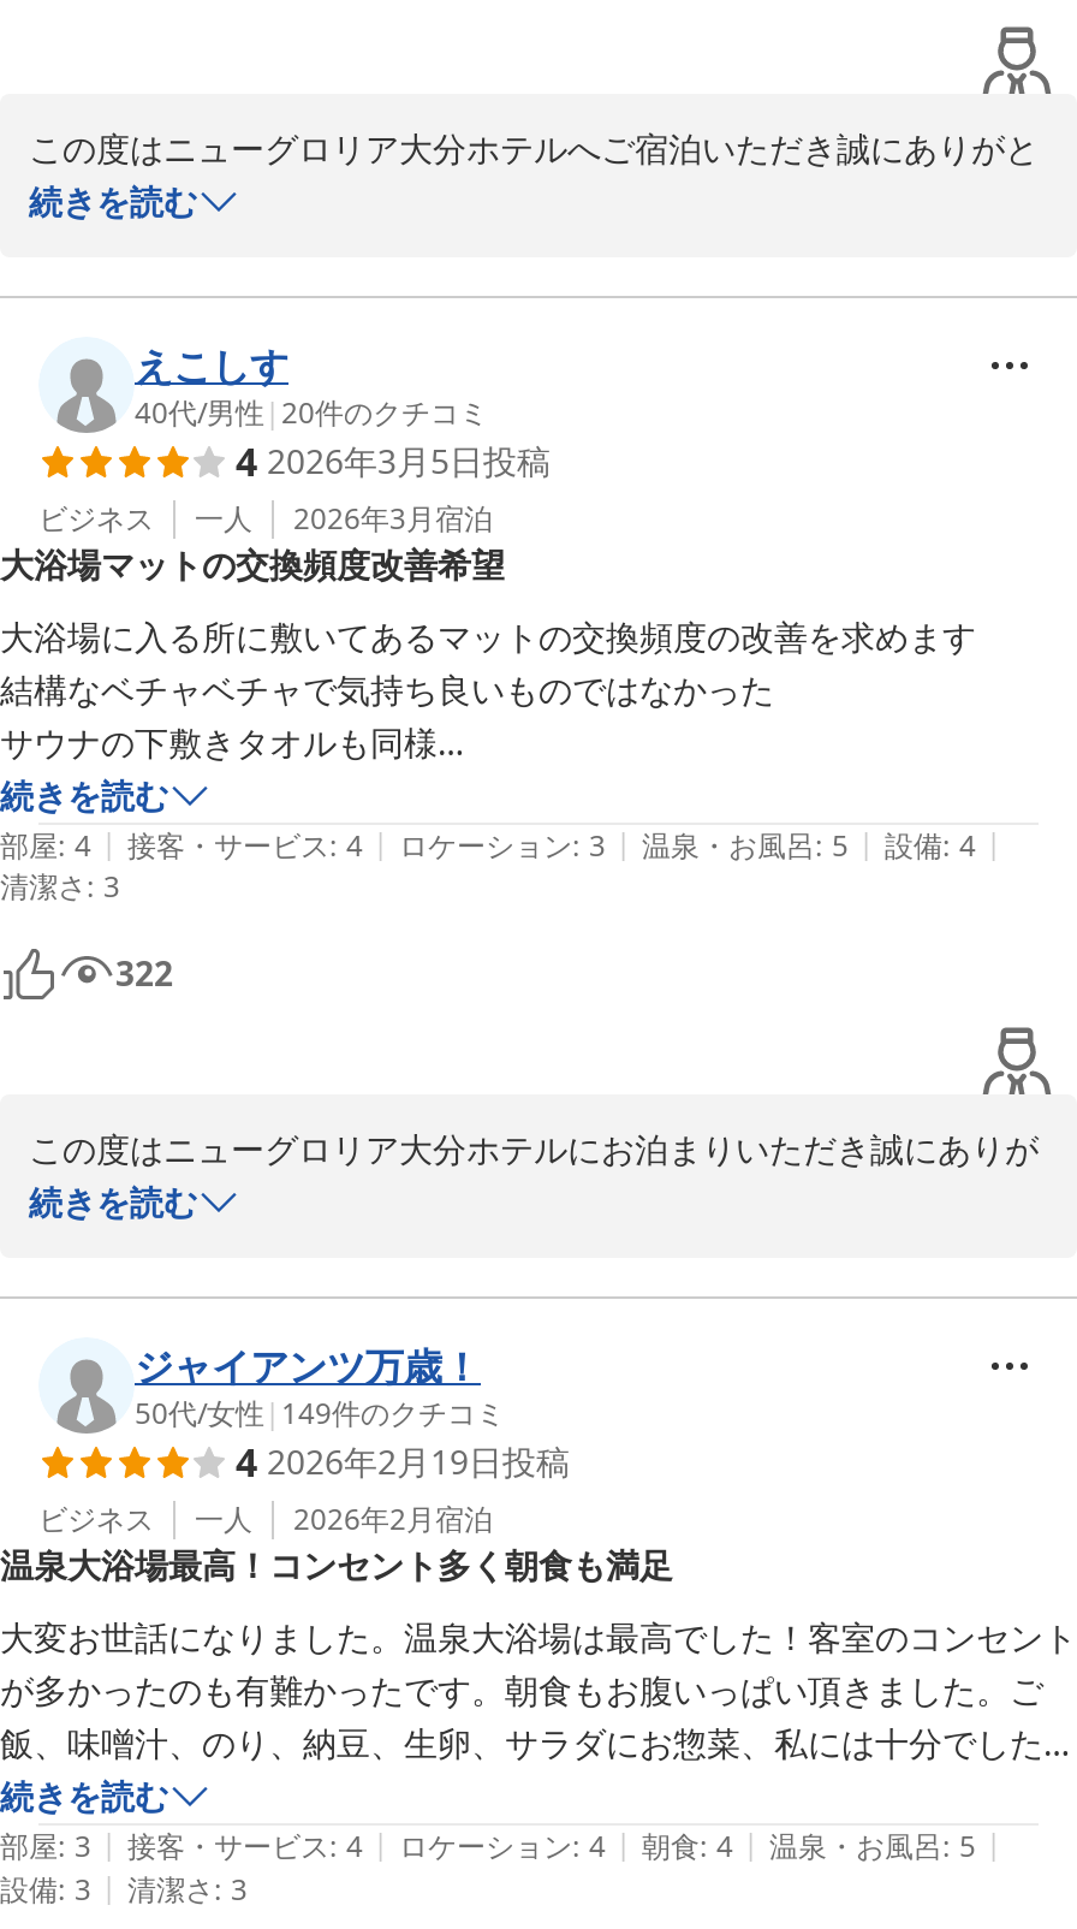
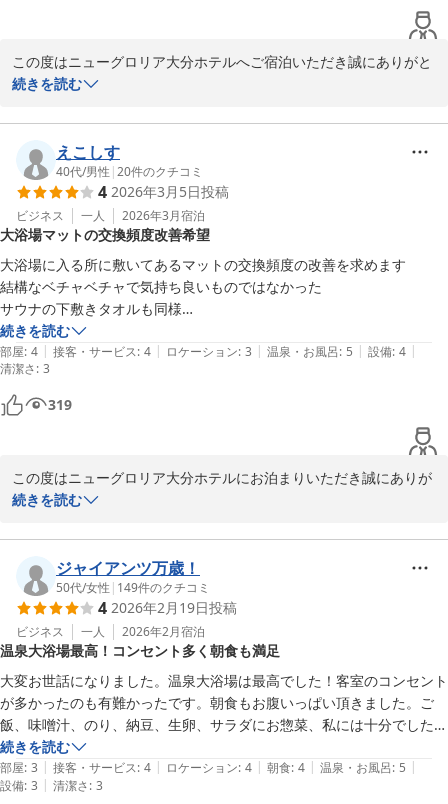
- 322
+ 319
